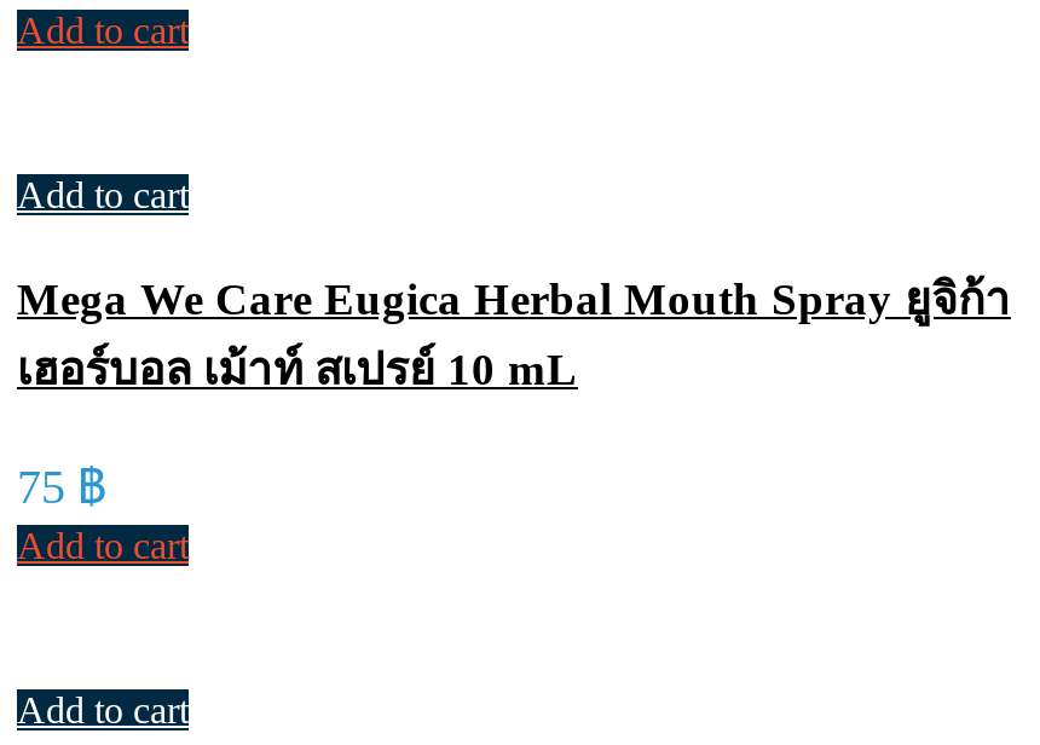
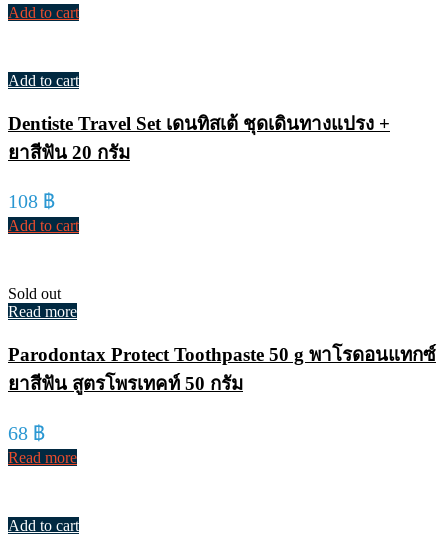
- Mega We Care Eugica Herbal Mouth Spray ยูจิก้า
- เฮอร์บอล เม้าท์ สเปรย์ 10 mL
+ Dentiste Travel Set เดนทิสเต้ ชุดเดินทางแปรง +
+ ยาสีฟัน 20 กรัม

- 75฿
+ 108฿

+ Sold out
+ Read more
+ Parodontax Protect Toothpaste 50 g พาโรดอนแทกซ์
+ ยาสีฟัน สูตรโพรเทคท์ 50 กรัม
+ 68฿
+ Read more
